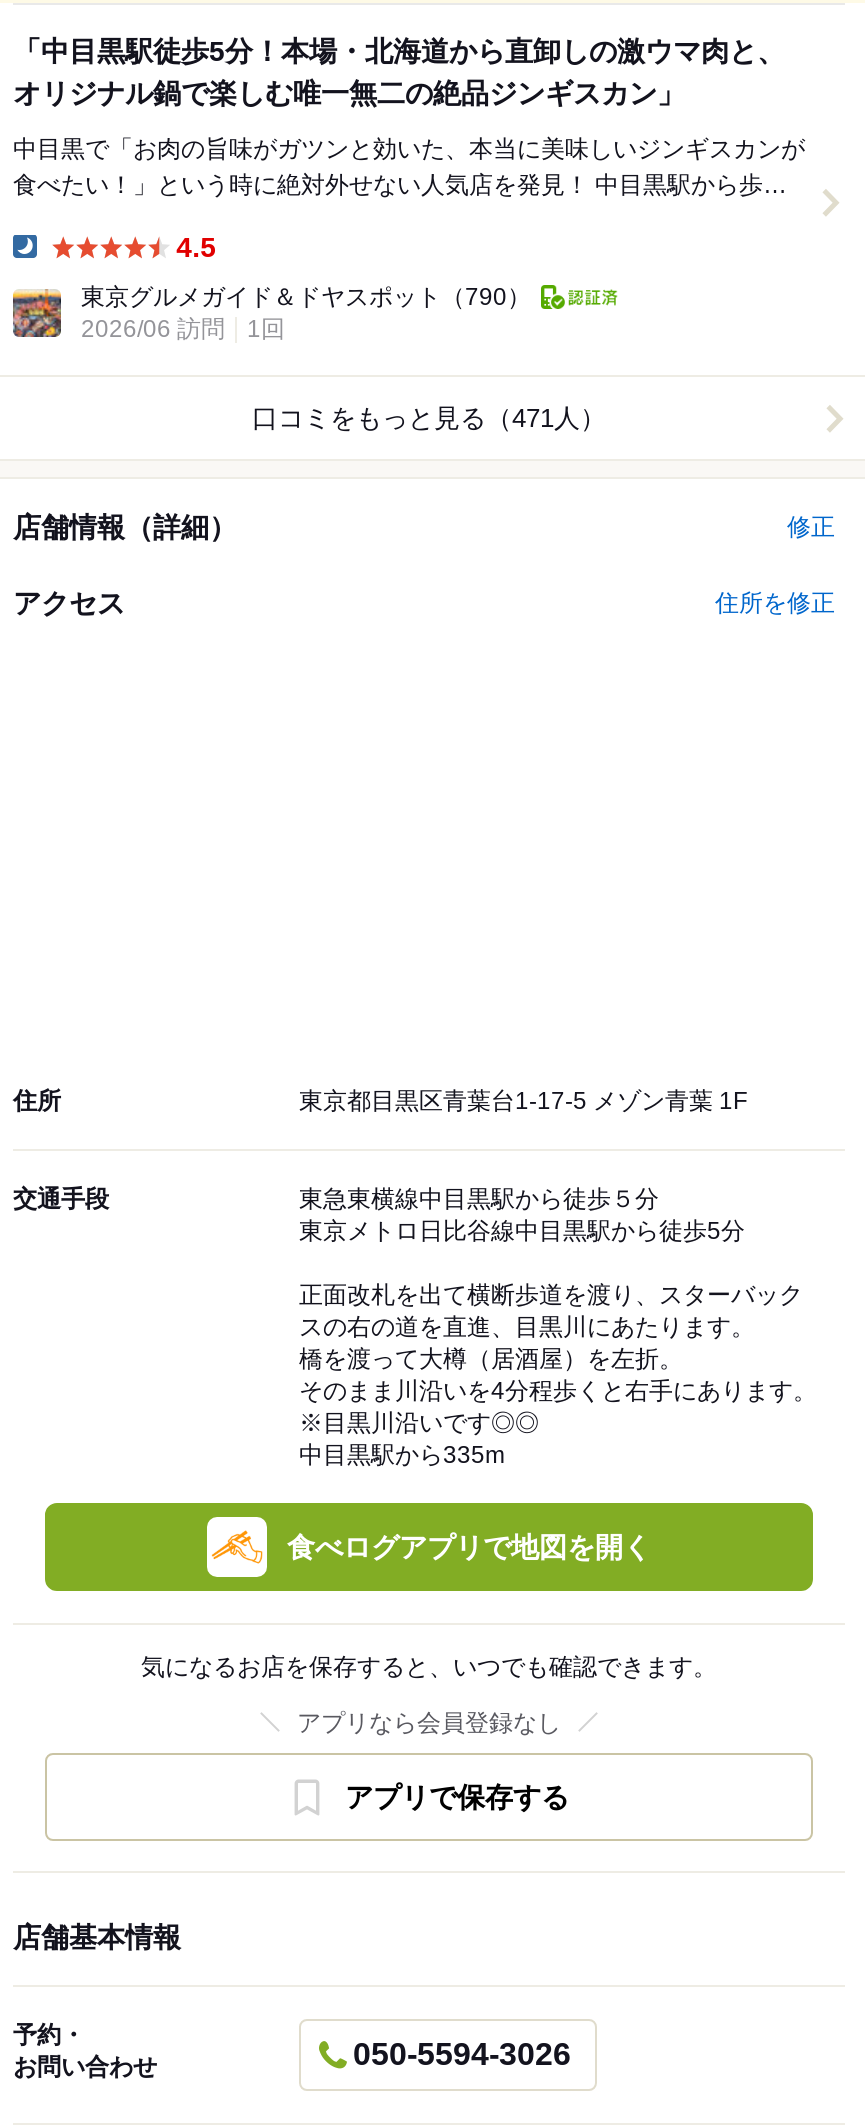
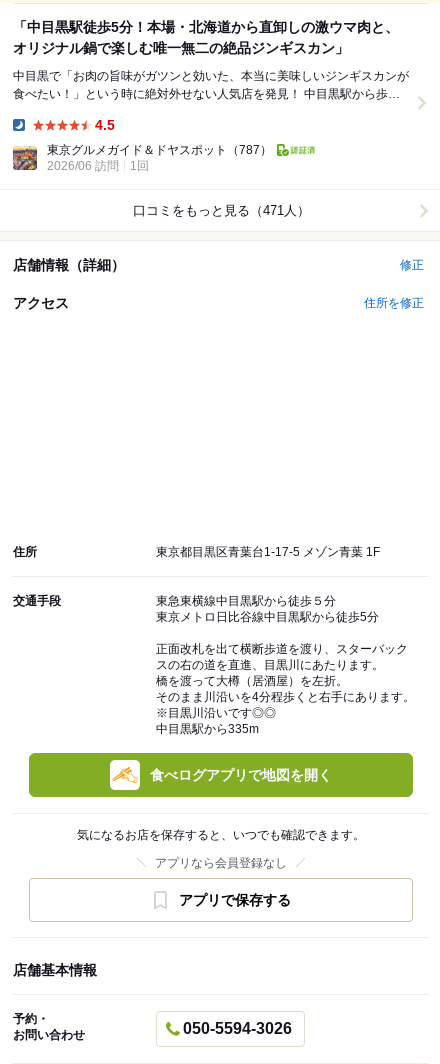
- 東京グルメガイド＆ドヤスポット（790）
+ 東京グルメガイド＆ドヤスポット（787）
